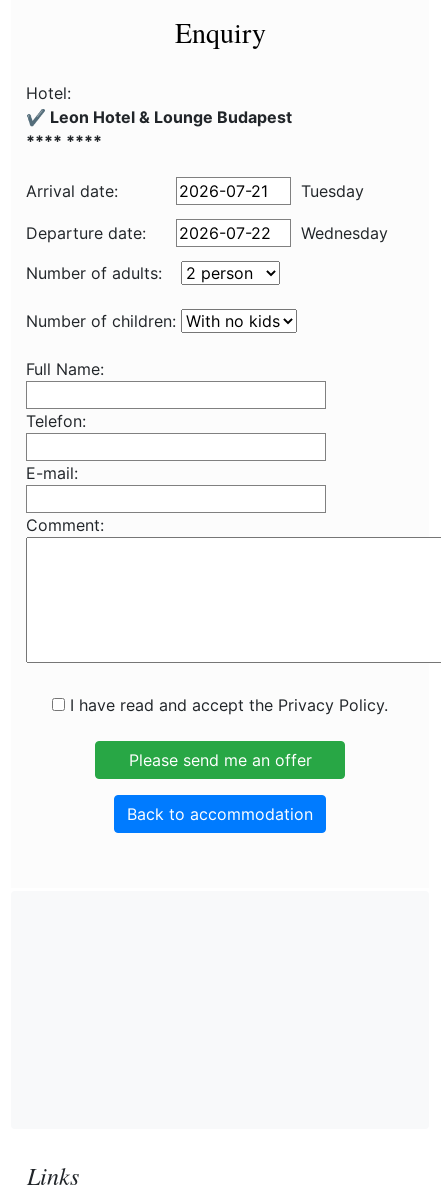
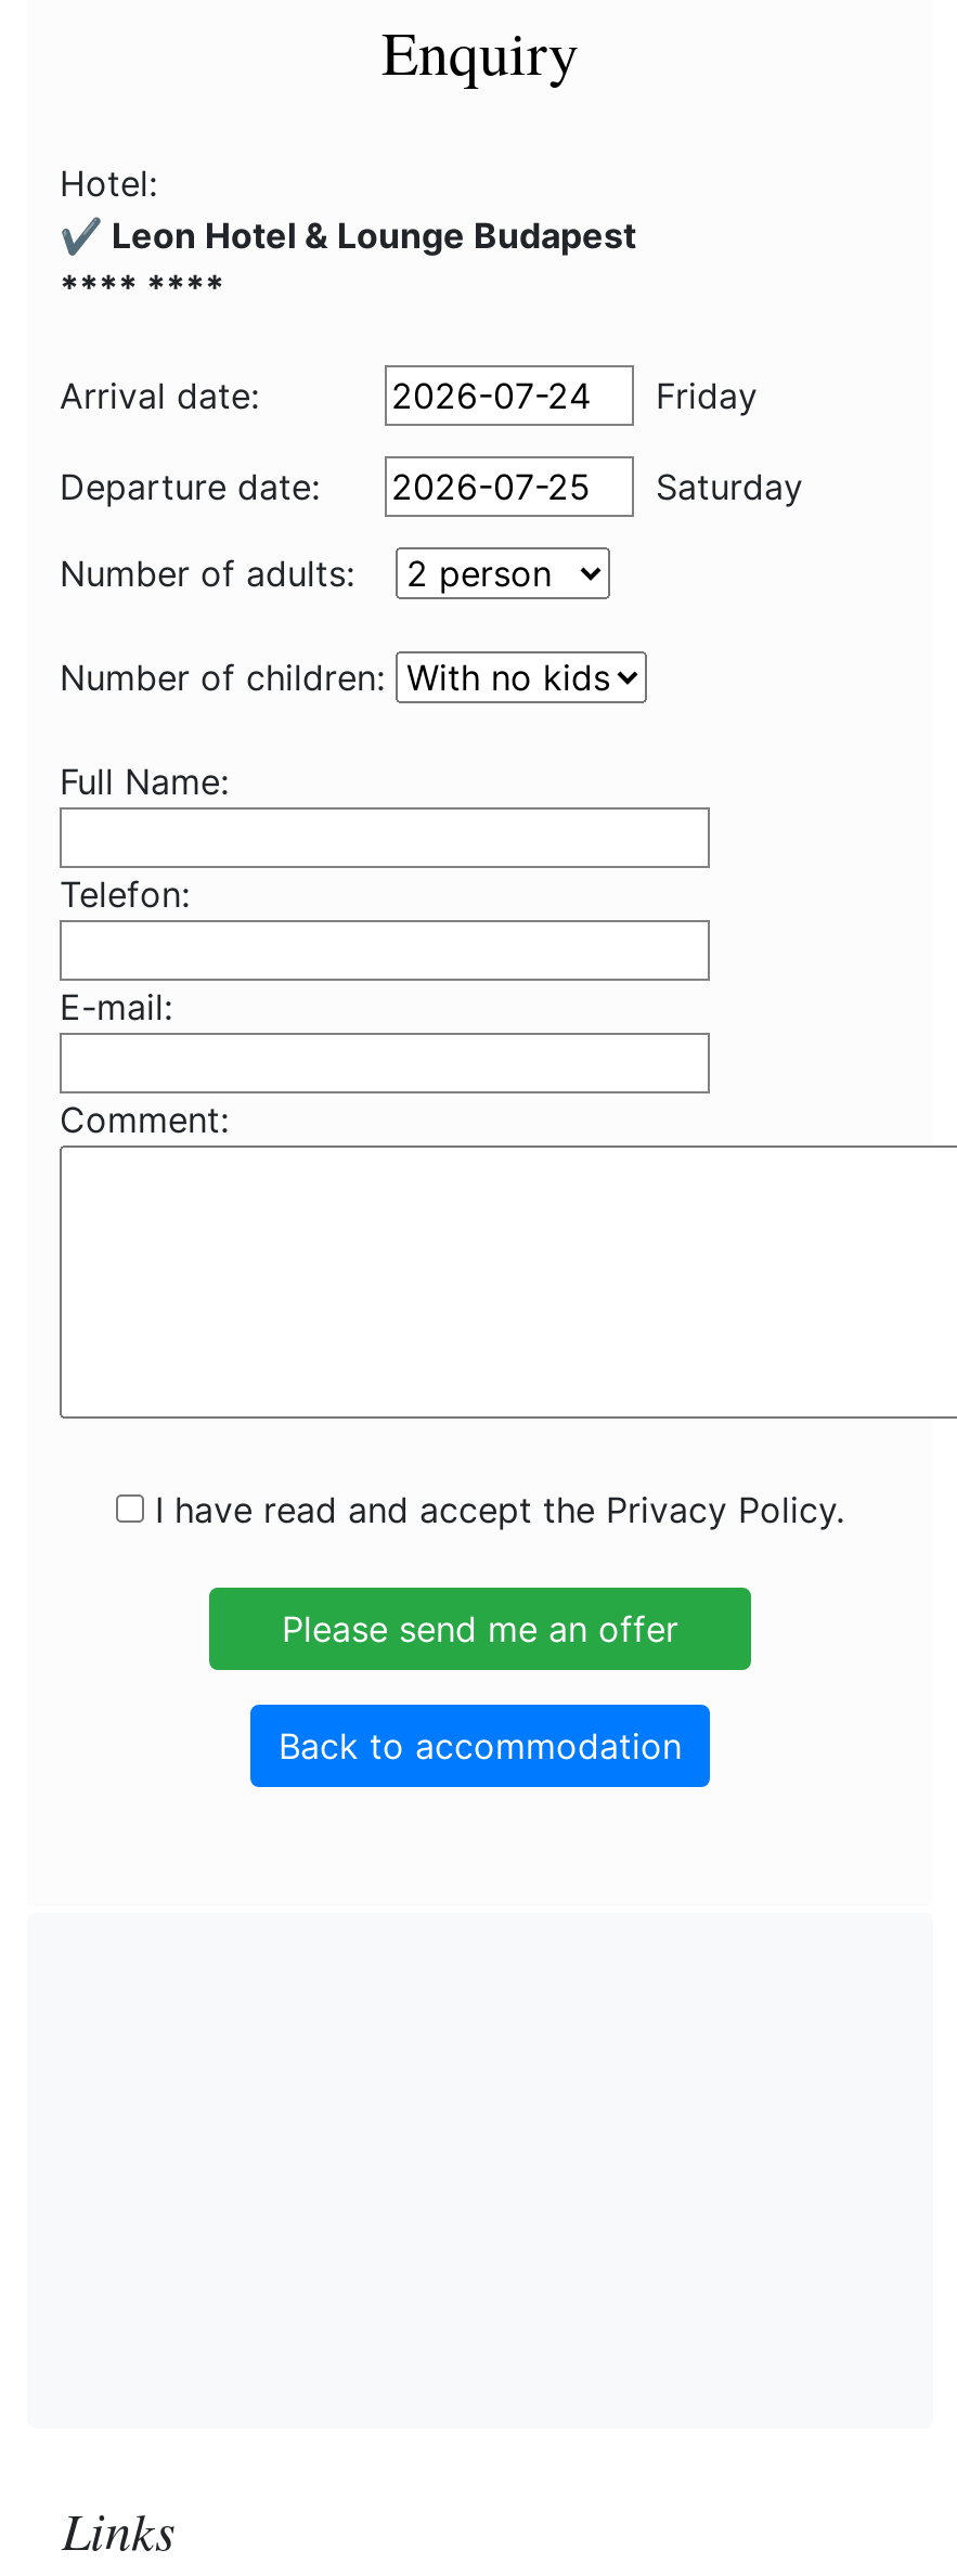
- Tuesday
+ Friday

- Wednesday
+ Saturday
